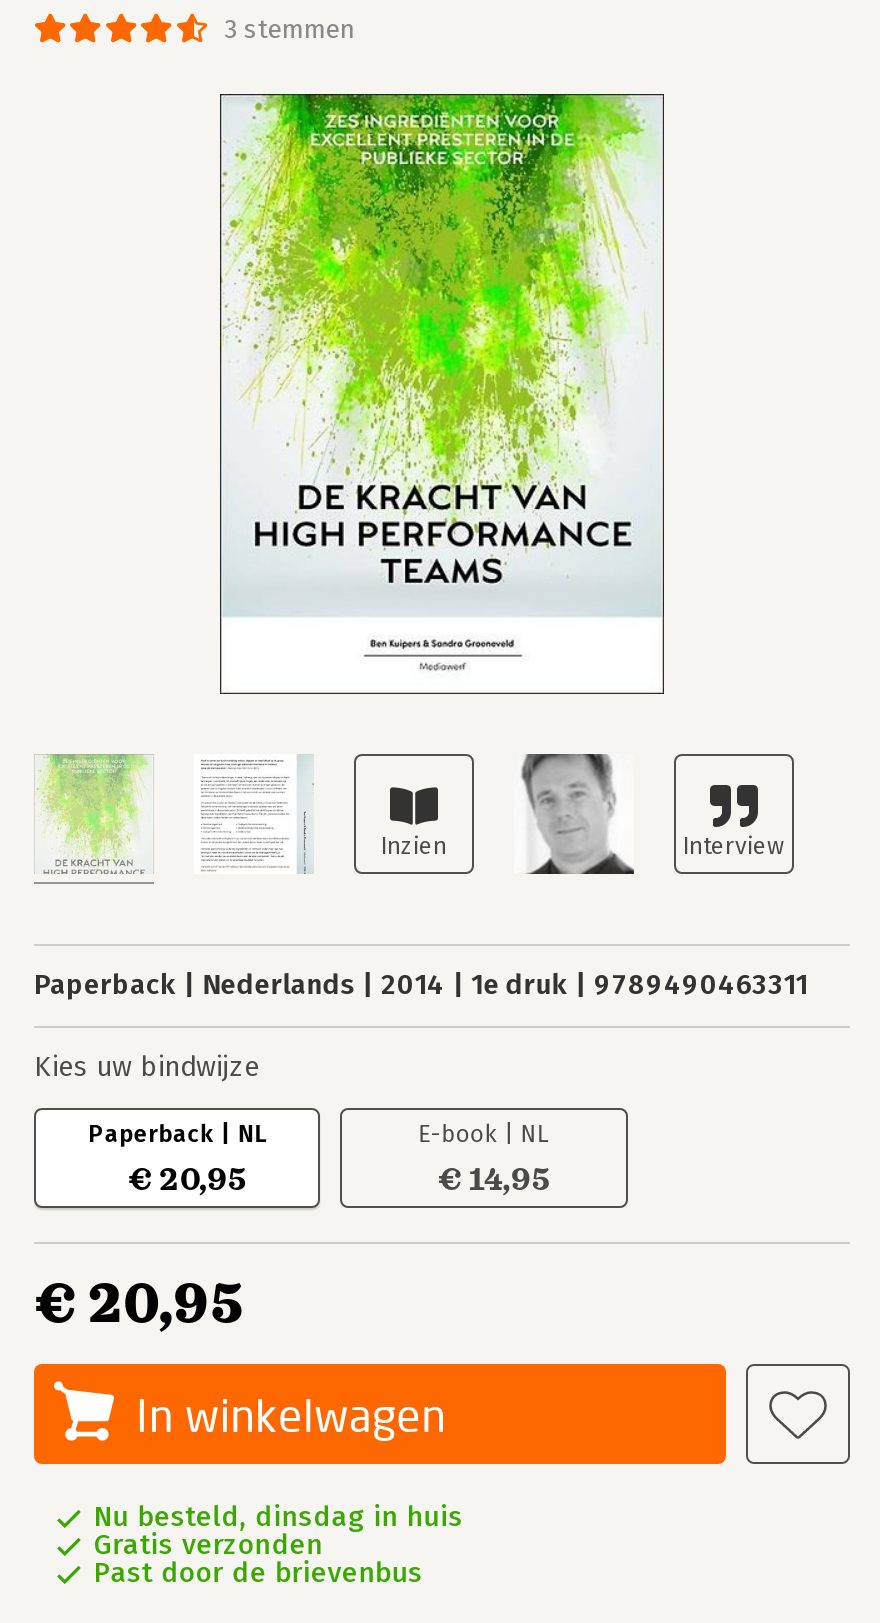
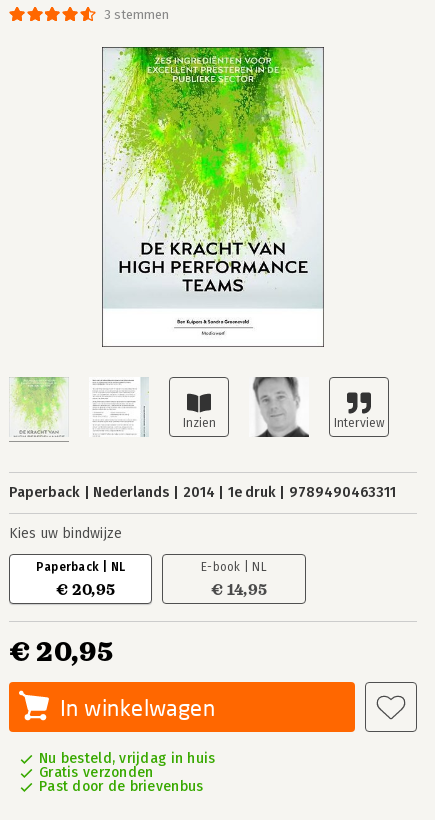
- Nu besteld, dinsdag in huis
+ Nu besteld, vrijdag in huis
